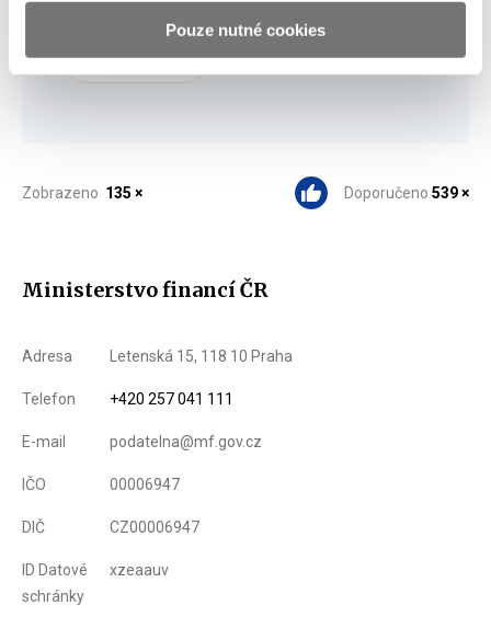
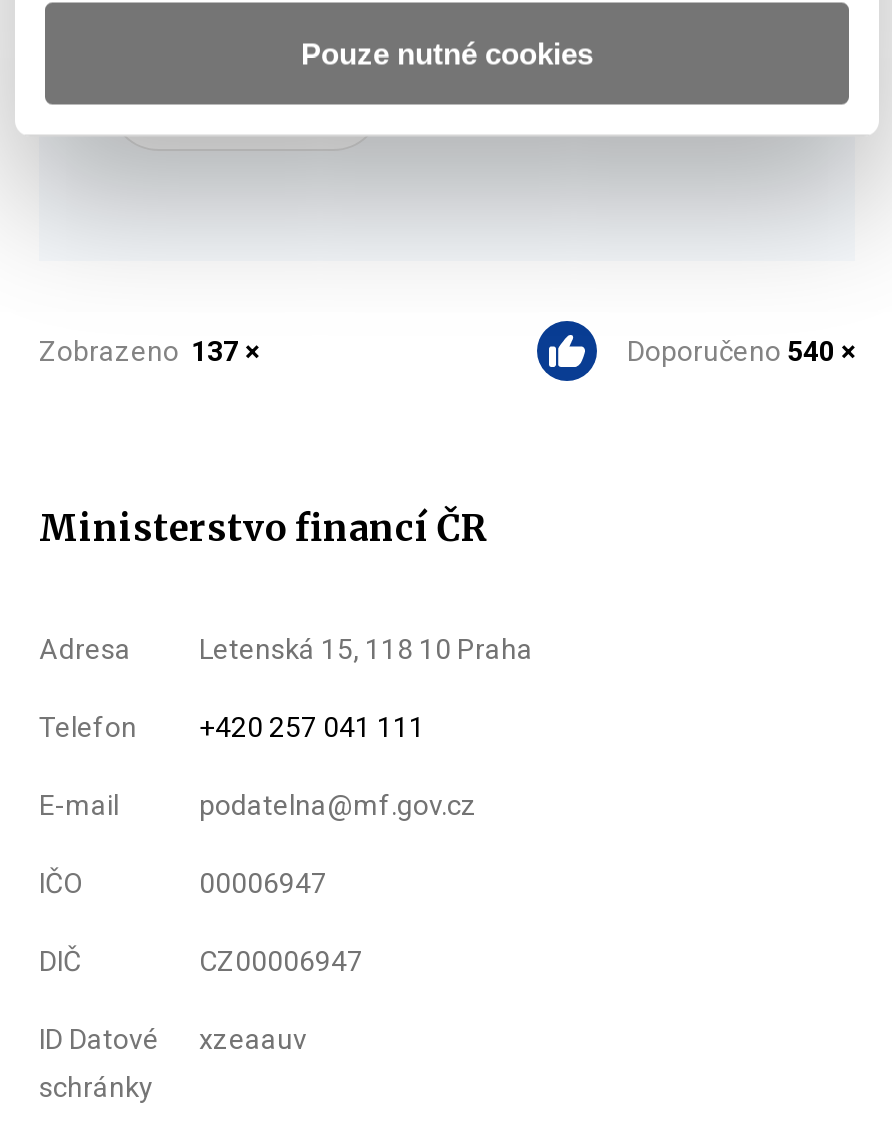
- Zobrazeno 135 ×
+ Zobrazeno 137 ×

- Doporučeno 539 ×
+ Doporučeno 540 ×
